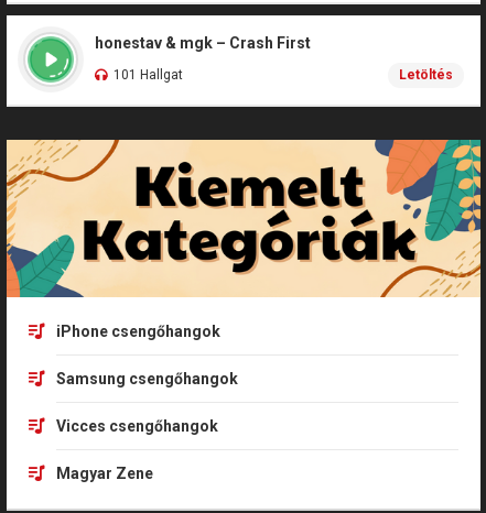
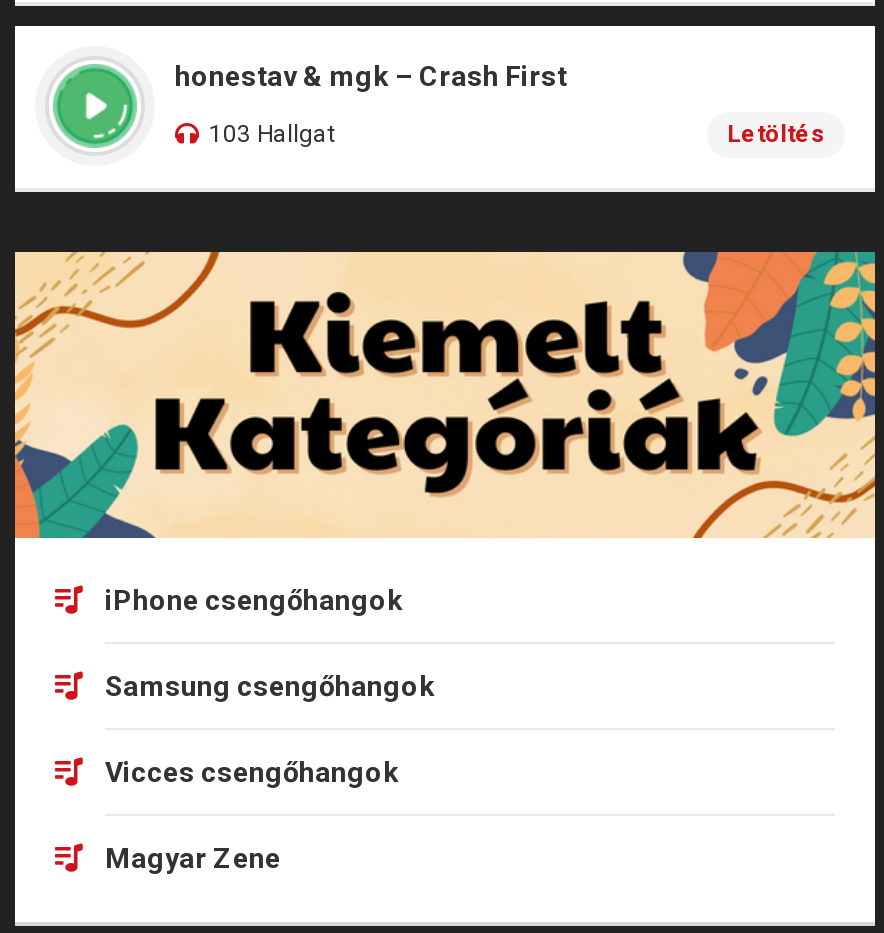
- 101 Hallgat
+ 103 Hallgat
